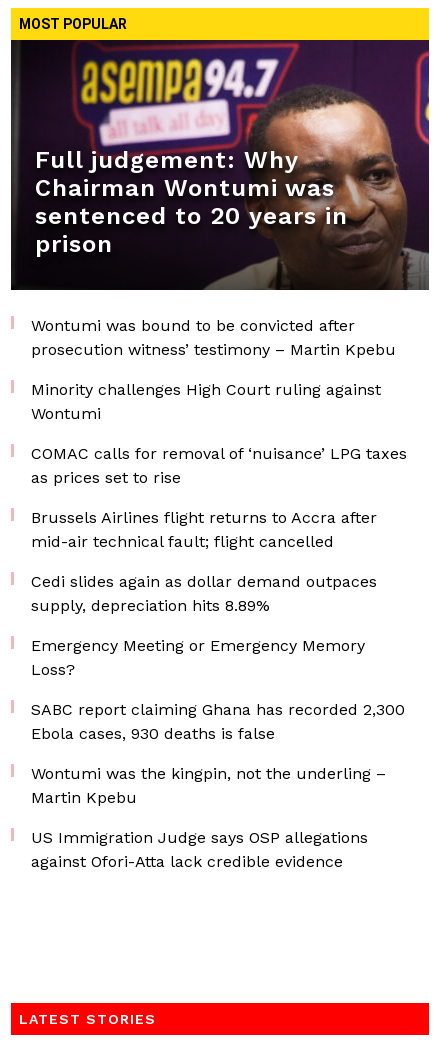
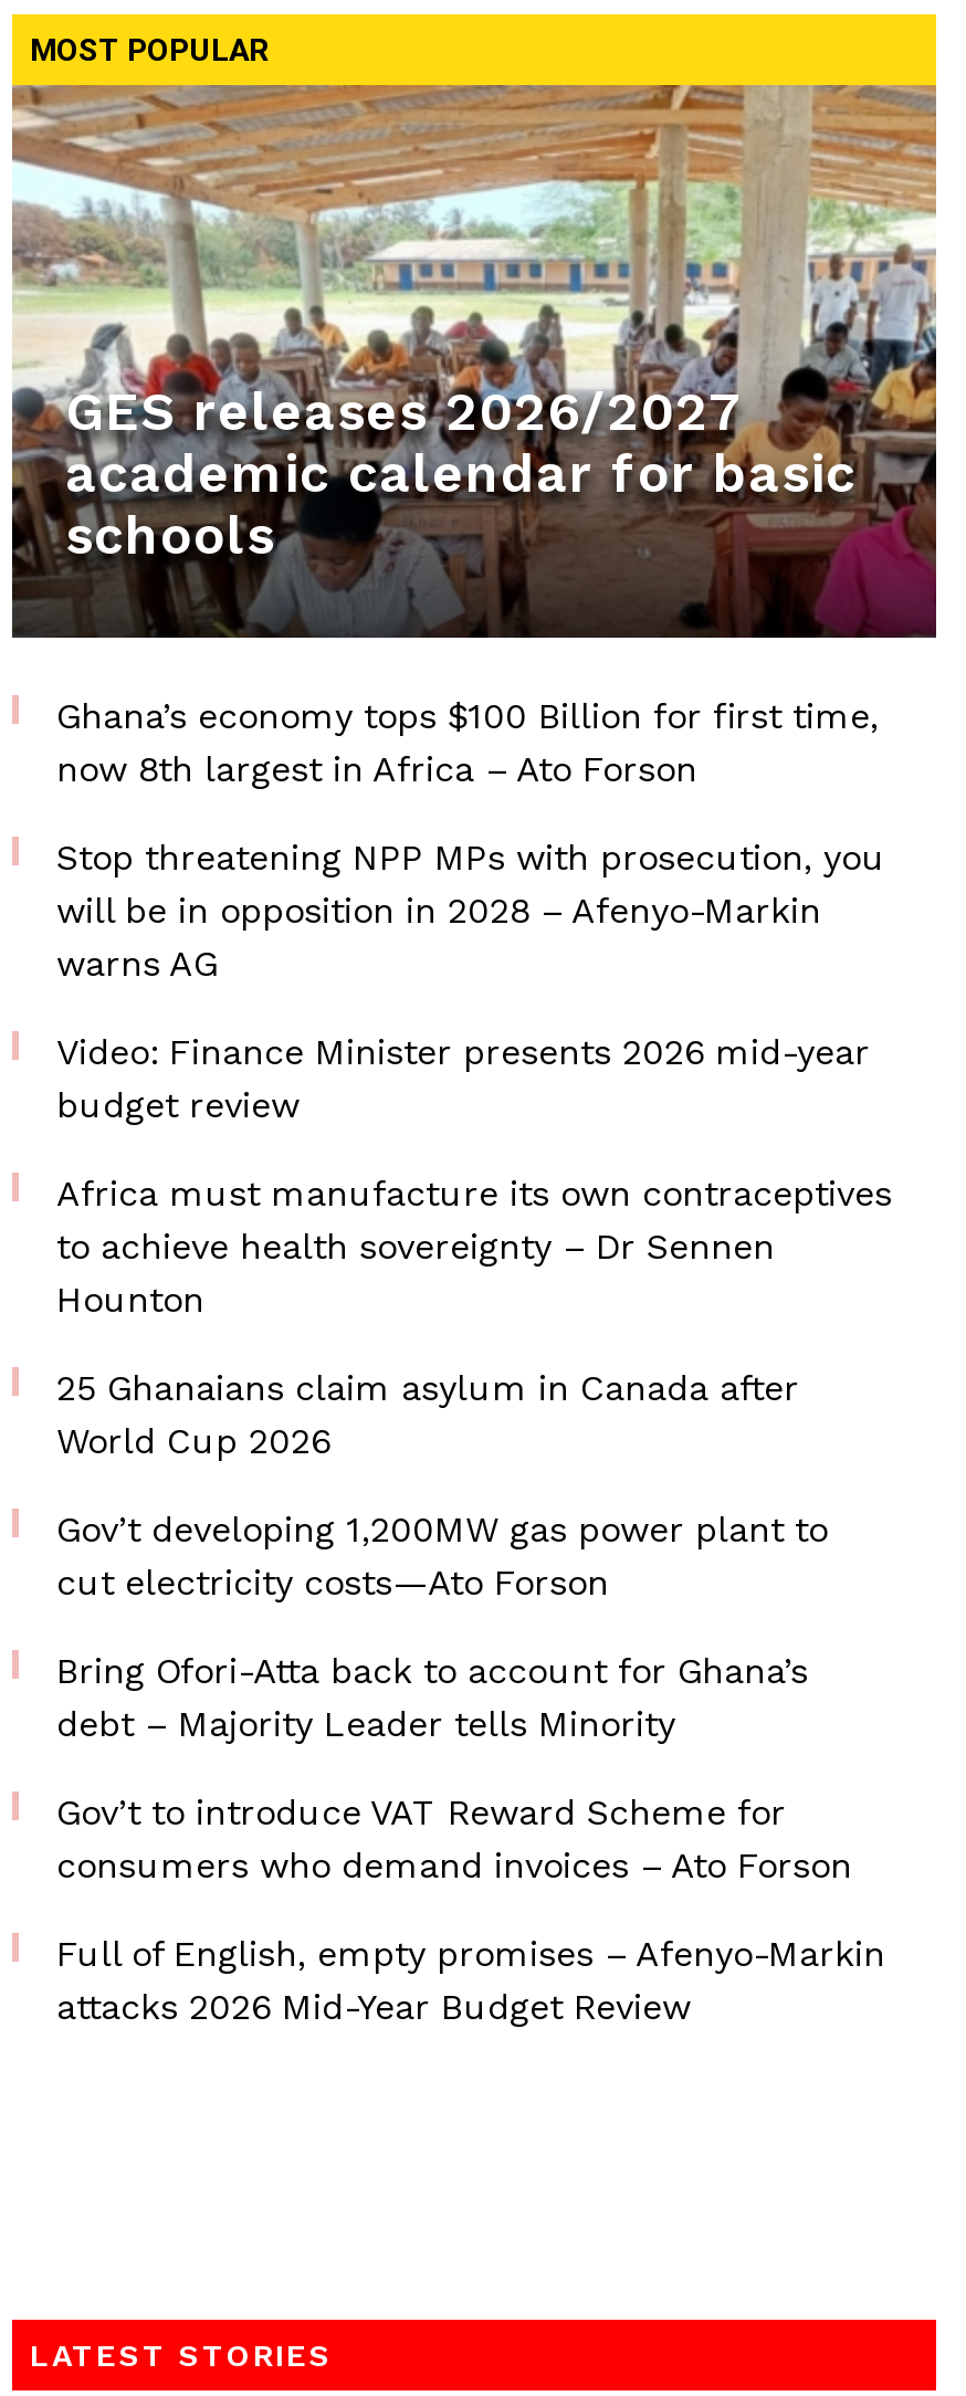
- [image]
- Full judgement: Why
- Chairman Wontumi was
- sentenced to 20 years in
- prison
+ [image]
+ GES releases 2026/2027
+ academic calendar for basic
+ schools

- Wontumi was bound to be convicted after
- prosecution witness’ testimony – Martin Kpebu
+ Ghana’s economy tops $100 Billion for first time,
+ now 8th largest in Africa – Ato Forson

- Minority challenges High Court ruling against
- Wontumi
+ Stop threatening NPP MPs with prosecution, you
+ will be in opposition in 2028 – Afenyo-Markin
+ warns AG

- COMAC calls for removal of ‘nuisance’ LPG taxes
- as prices set to rise
+ Video: Finance Minister presents 2026 mid-year
+ budget review

- Brussels Airlines flight returns to Accra after
- mid-air technical fault; flight cancelled
+ Africa must manufacture its own contraceptives
+ to achieve health sovereignty – Dr Sennen
+ Hounton

- Cedi slides again as dollar demand outpaces
- supply, depreciation hits 8.89%
+ 25 Ghanaians claim asylum in Canada after
+ World Cup 2026

- Emergency Meeting or Emergency Memory
- Loss?
+ Gov’t developing 1,200MW gas power plant to
+ cut electricity costs—Ato Forson

- SABC report claiming Ghana has recorded 2,300
- Ebola cases, 930 deaths is false
+ Bring Ofori-Atta back to account for Ghana’s
+ debt – Majority Leader tells Minority

- Wontumi was the kingpin, not the underling –
- Martin Kpebu
+ Gov’t to introduce VAT Reward Scheme for
+ consumers who demand invoices – Ato Forson

- US Immigration Judge says OSP allegations
- against Ofori-Atta lack credible evidence
+ Full of English, empty promises – Afenyo-Markin
+ attacks 2026 Mid-Year Budget Review
